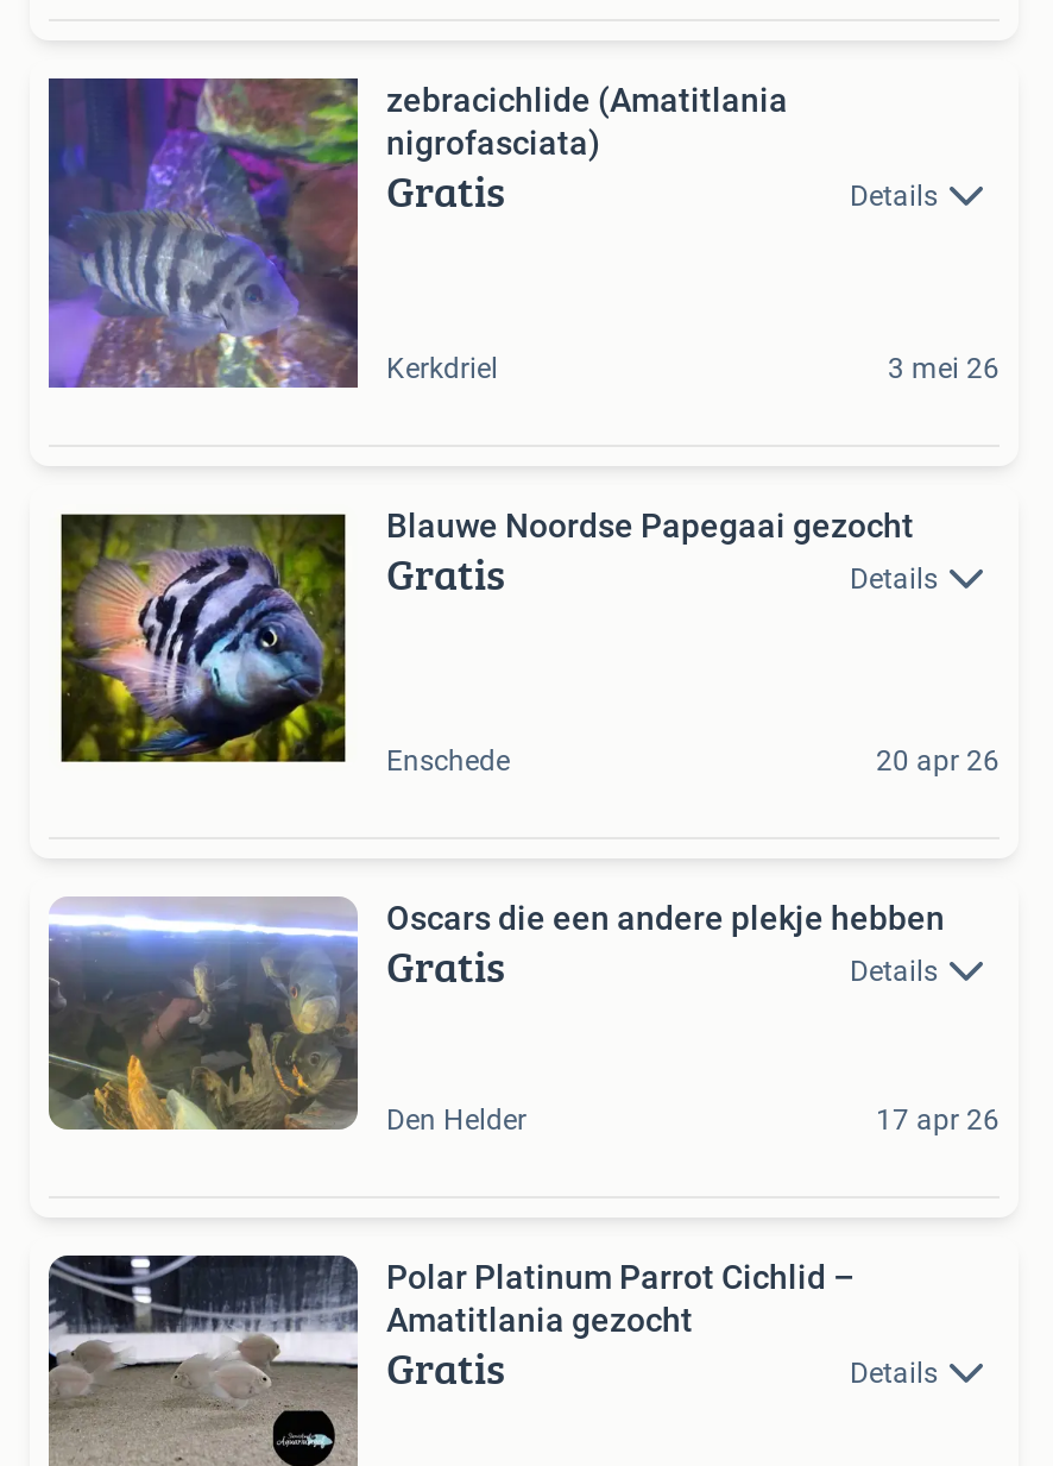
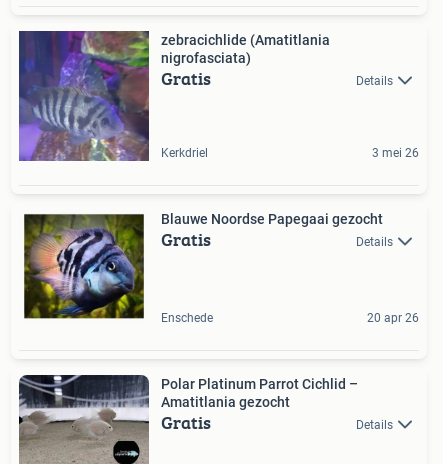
- [image]
- Oscars die een andere plekje hebben
- Gratis
- Details

- Den Helder
- 17 apr 26
